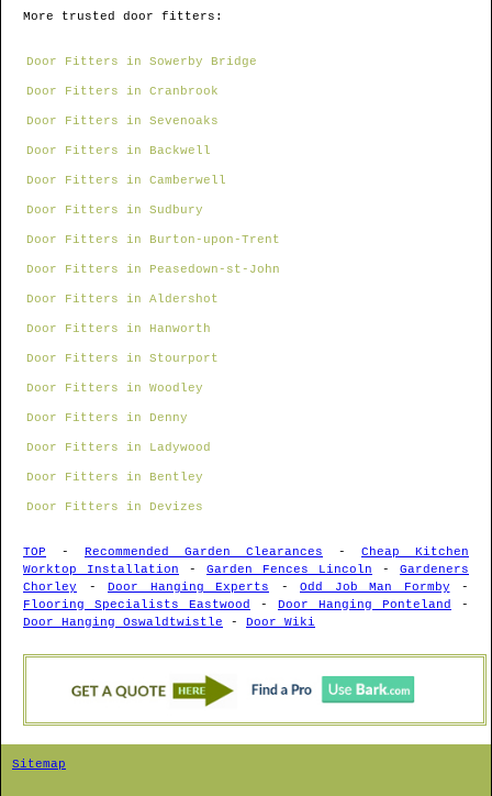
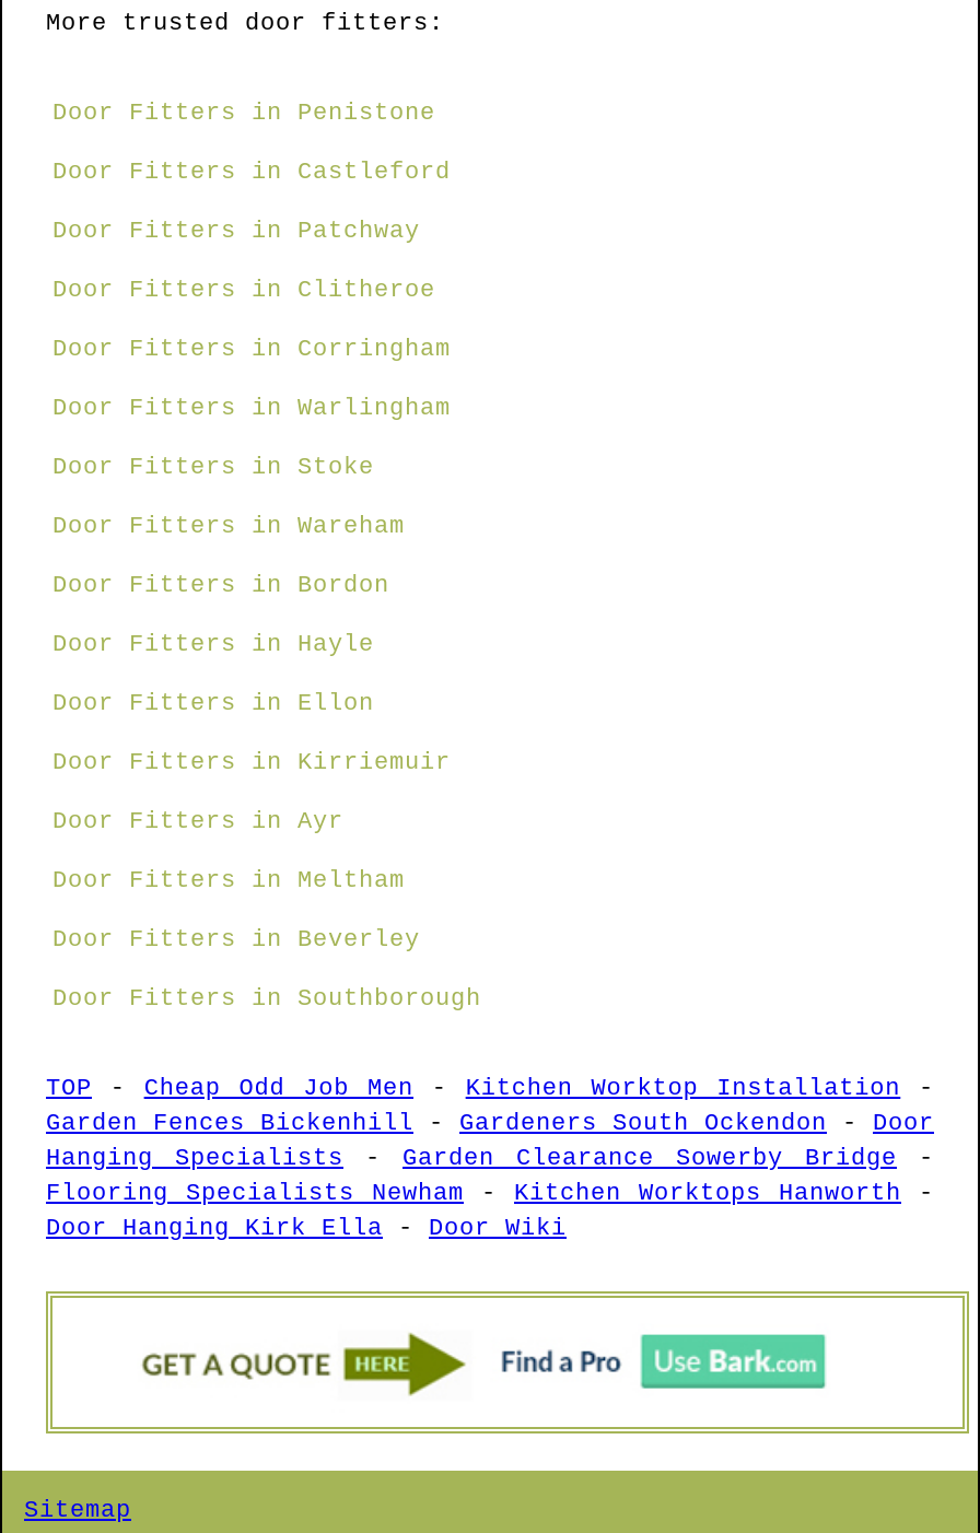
- Door Fitters in Sowerby Bridge
+ Door Fitters in Penistone

- Door Fitters in Cranbrook
+ Door Fitters in Castleford

- Door Fitters in Sevenoaks
+ Door Fitters in Patchway

- Door Fitters in Backwell
+ Door Fitters in Clitheroe

- Door Fitters in Camberwell
+ Door Fitters in Corringham

- Door Fitters in Sudbury
+ Door Fitters in Warlingham

- Door Fitters in Burton-upon-Trent
+ Door Fitters in Stoke

- Door Fitters in Peasedown-st-John
+ Door Fitters in Wareham

- Door Fitters in Aldershot
+ Door Fitters in Bordon

- Door Fitters in Hanworth
+ Door Fitters in Hayle

- Door Fitters in Stourport
+ Door Fitters in Ellon

- Door Fitters in Woodley
+ Door Fitters in Kirriemuir

- Door Fitters in Denny
+ Door Fitters in Ayr

- Door Fitters in Ladywood
+ Door Fitters in Meltham

- Door Fitters in Bentley
+ Door Fitters in Beverley

- Door Fitters in Devizes
+ Door Fitters in Southborough

- TOP - Recommended Garden Clearances - Cheap Kitchen
- Worktop Installation - Garden Fences Lincoln - Gardeners
- Chorley - Door Hanging Experts - Odd Job Man Formby -
- Flooring Specialists Eastwood - Door Hanging Ponteland -
- Door Hanging Oswaldtwistle - Door Wiki
+ TOP - Cheap Odd Job Men - Kitchen Worktop Installation -
+ Garden Fences Bickenhill - Gardeners South Ockendon - Door
+ Hanging Specialists - Garden Clearance Sowerby Bridge -
+ Flooring Specialists Newham - Kitchen Worktops Hanworth -
+ Door Hanging Kirk Ella - Door Wiki
